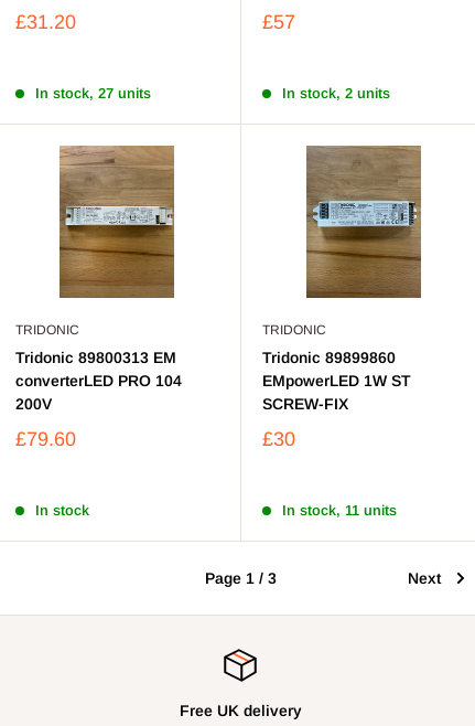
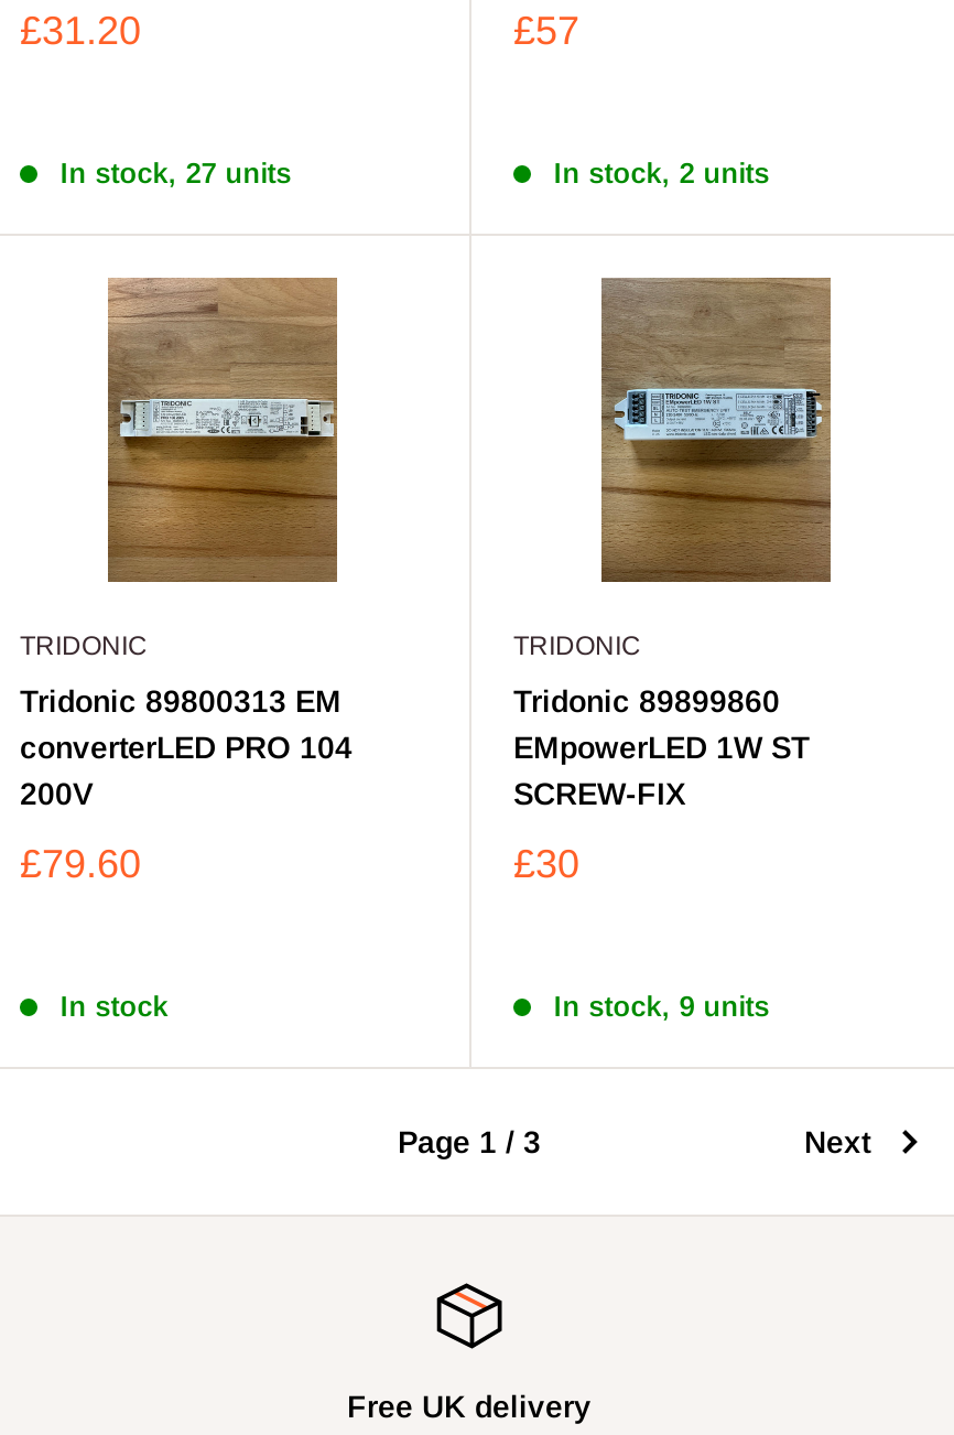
- In stock, 11 units
+ In stock, 9 units
